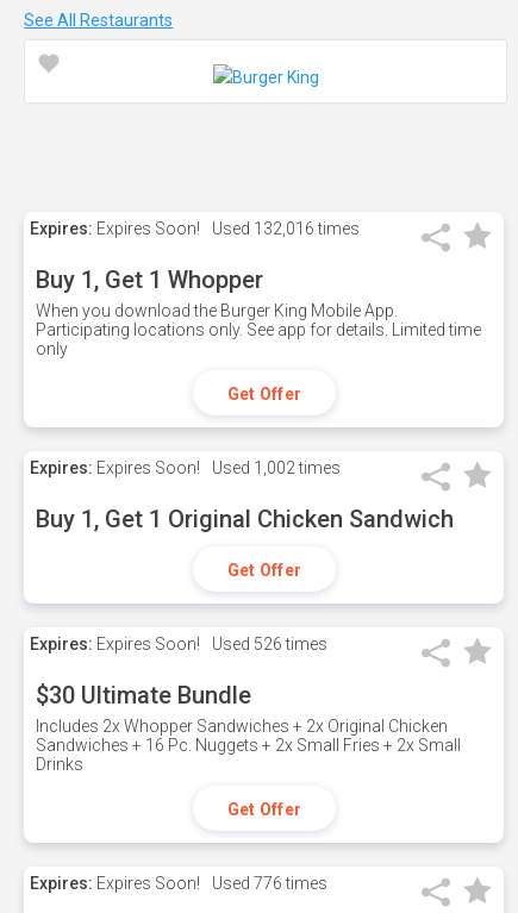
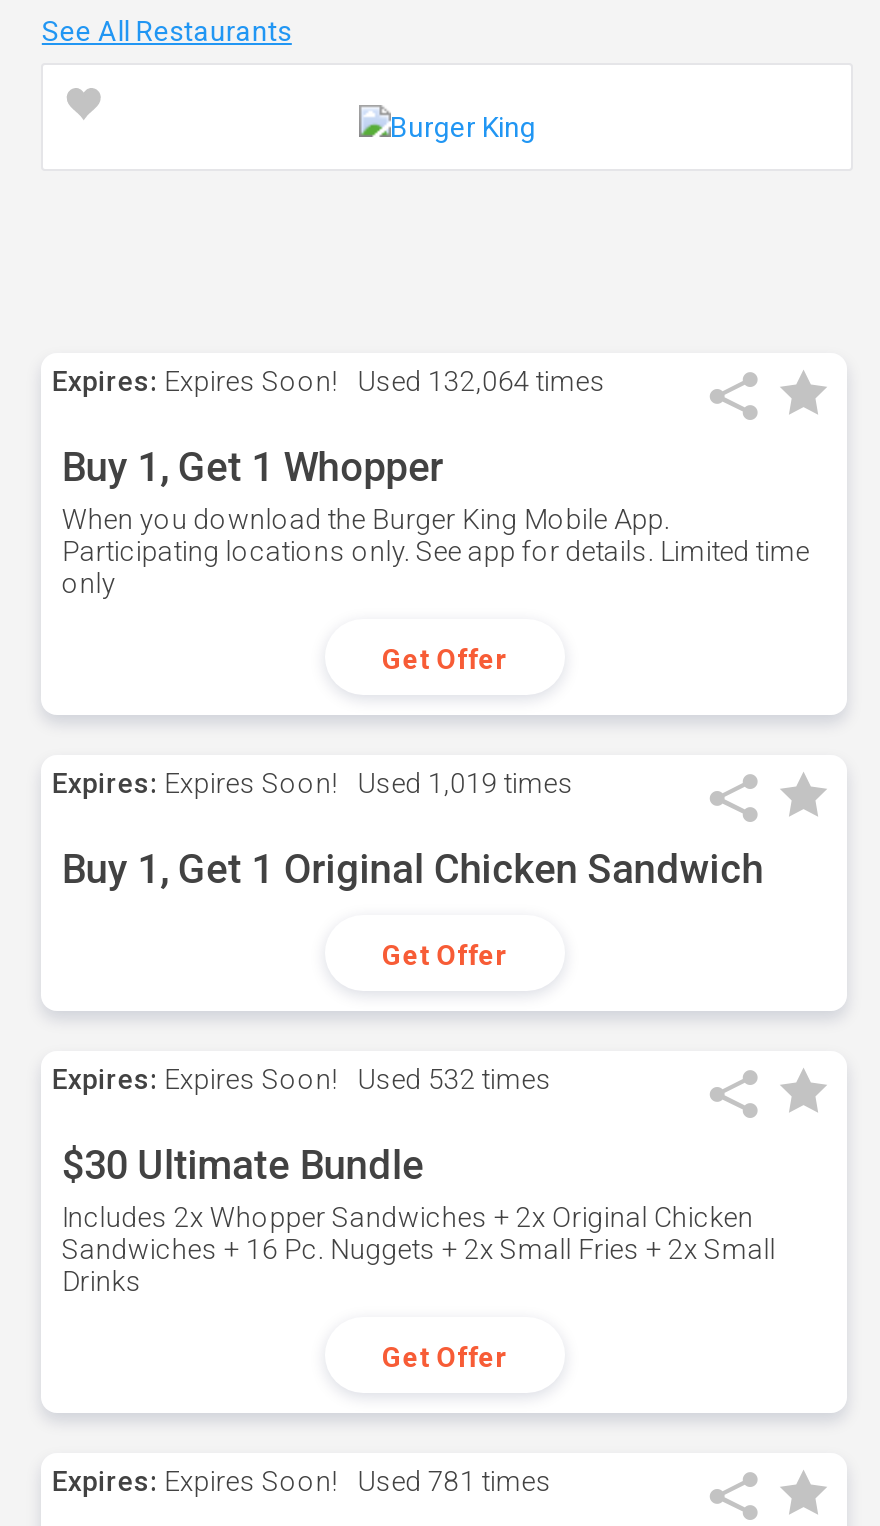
- Expires: Expires Soon! Used 132,016 times
+ Expires: Expires Soon! Used 132,064 times

- Expires: Expires Soon! Used 1,002 times
+ Expires: Expires Soon! Used 1,019 times

- Expires: Expires Soon! Used 526 times
+ Expires: Expires Soon! Used 532 times

- Expires: Expires Soon! Used 776 times
+ Expires: Expires Soon! Used 781 times
